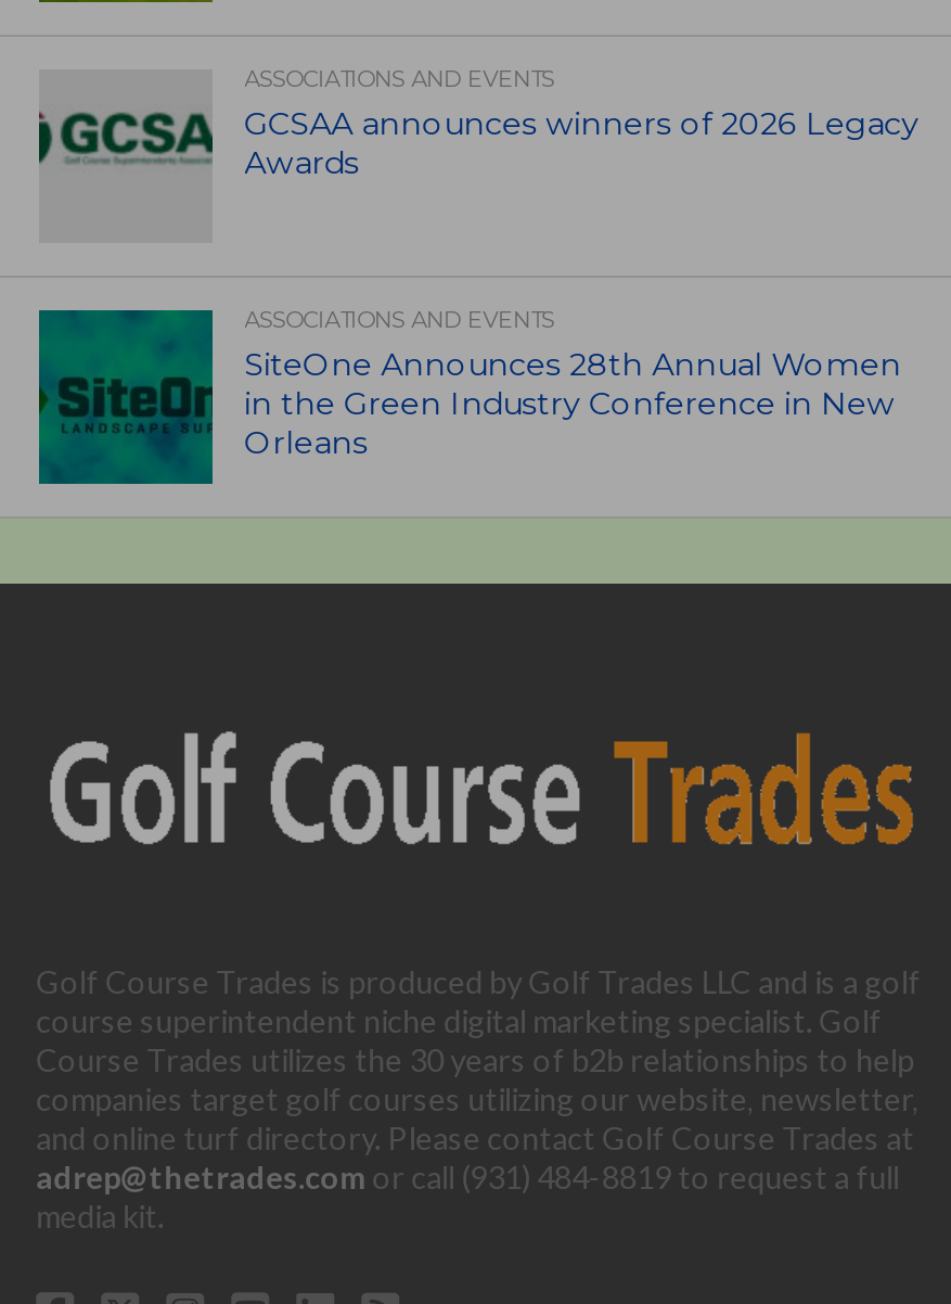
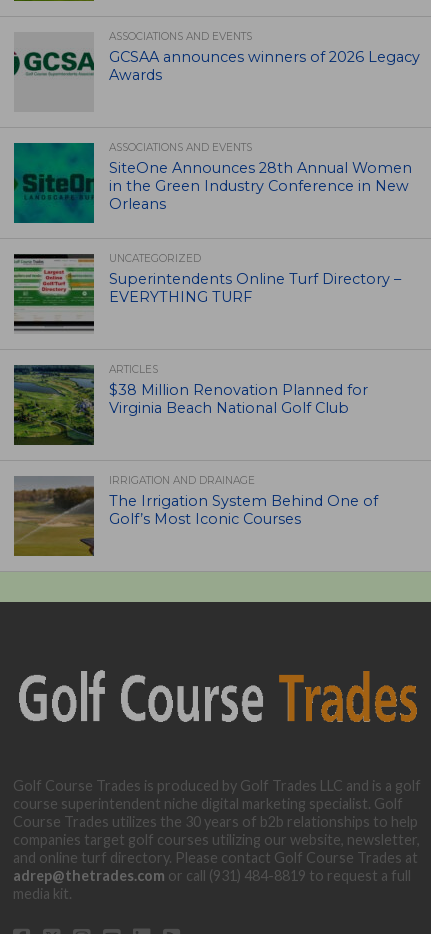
+ [image]
+ UNCATEGORIZED
+ Superintendents Online Turf Directory –
+ EVERYTHING TURF

+ [image]
+ ARTICLES
+ $38 Million Renovation Planned for
+ Virginia Beach National Golf Club

+ [image]
+ IRRIGATION AND DRAINAGE
+ The Irrigation System Behind One of
+ Golf’s Most Iconic Courses
